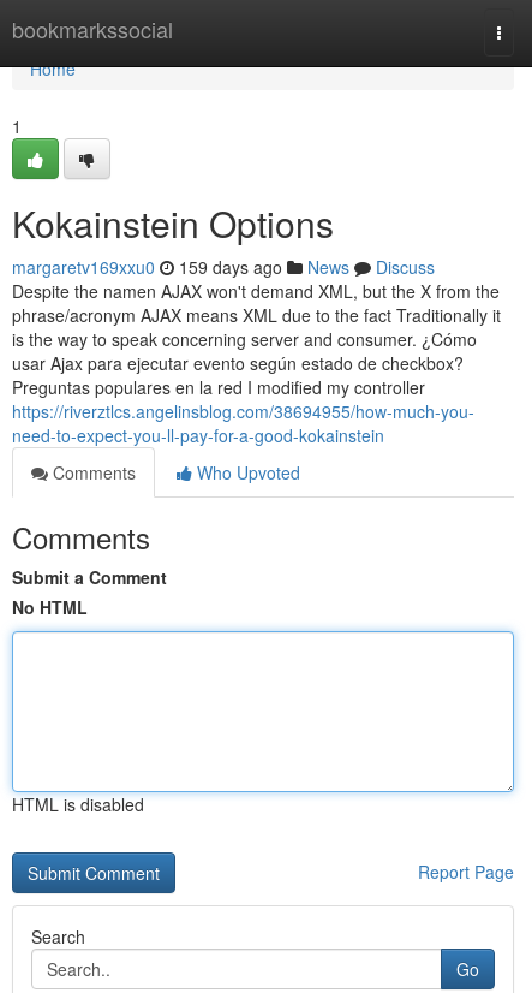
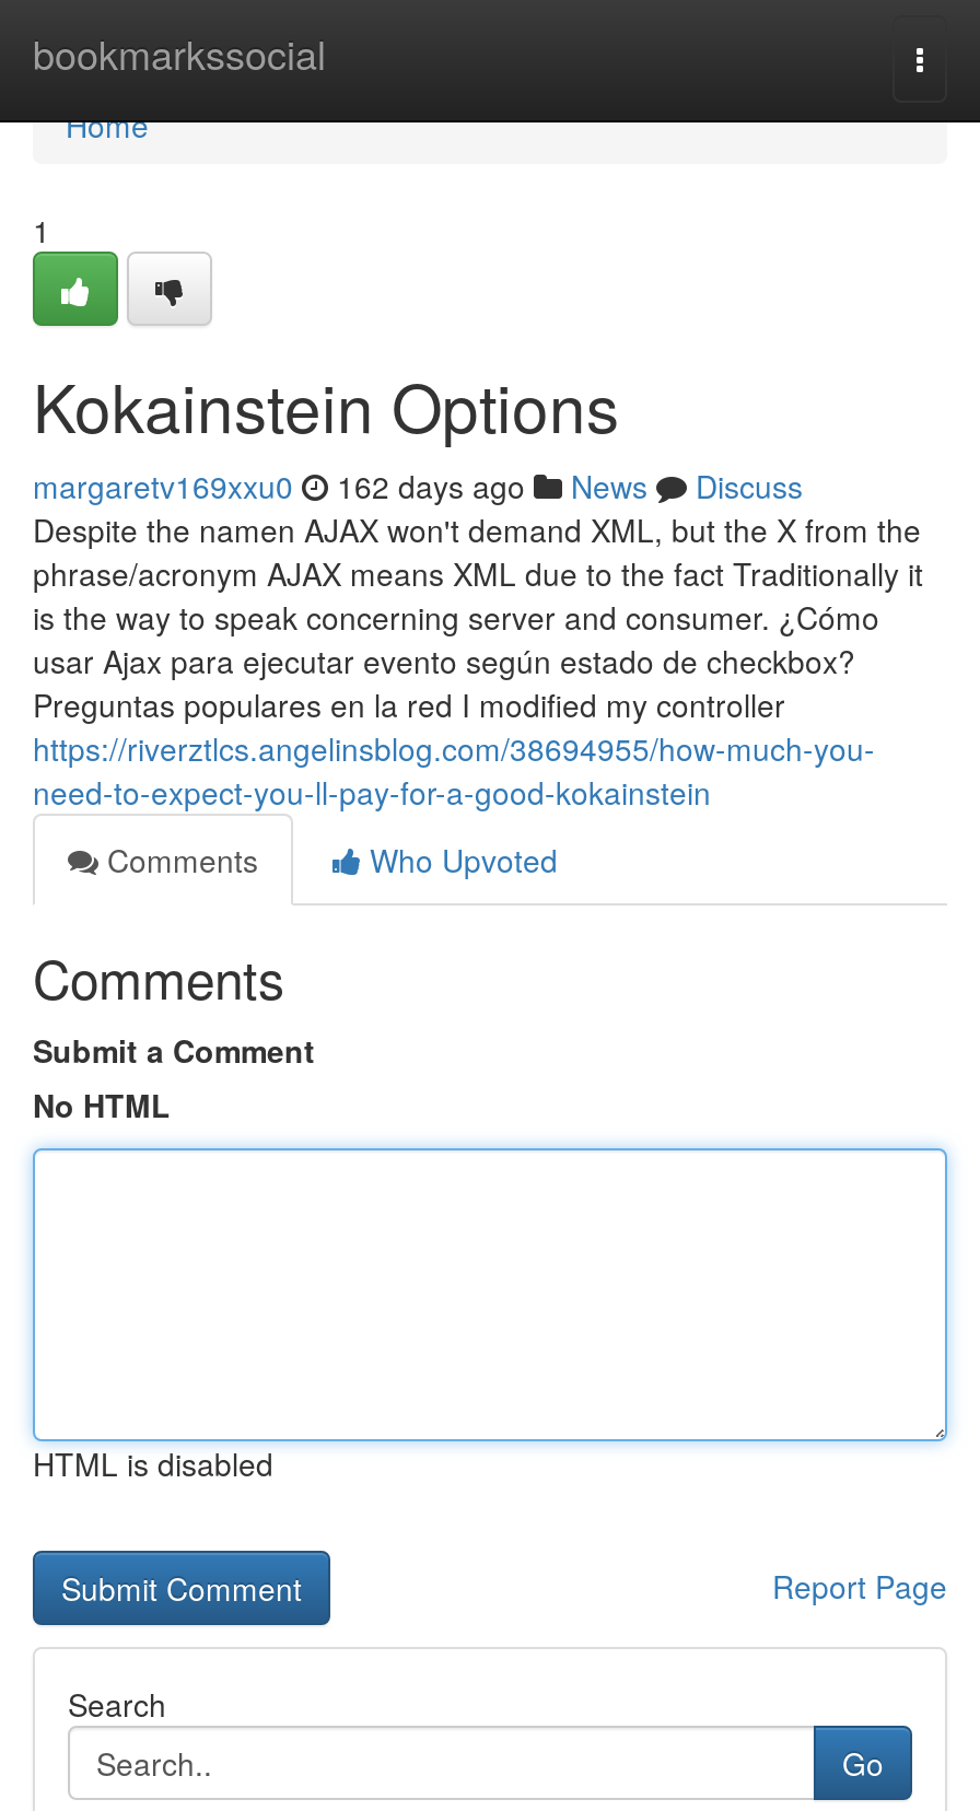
- margaretv169xxu0 159 days ago News Discuss
+ margaretv169xxu0 162 days ago News Discuss
